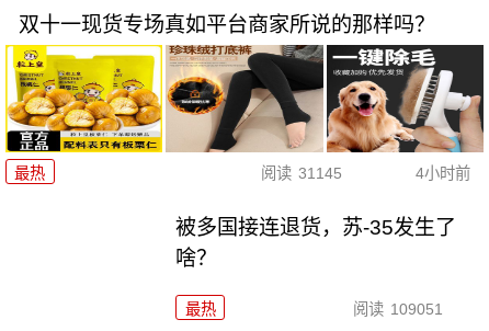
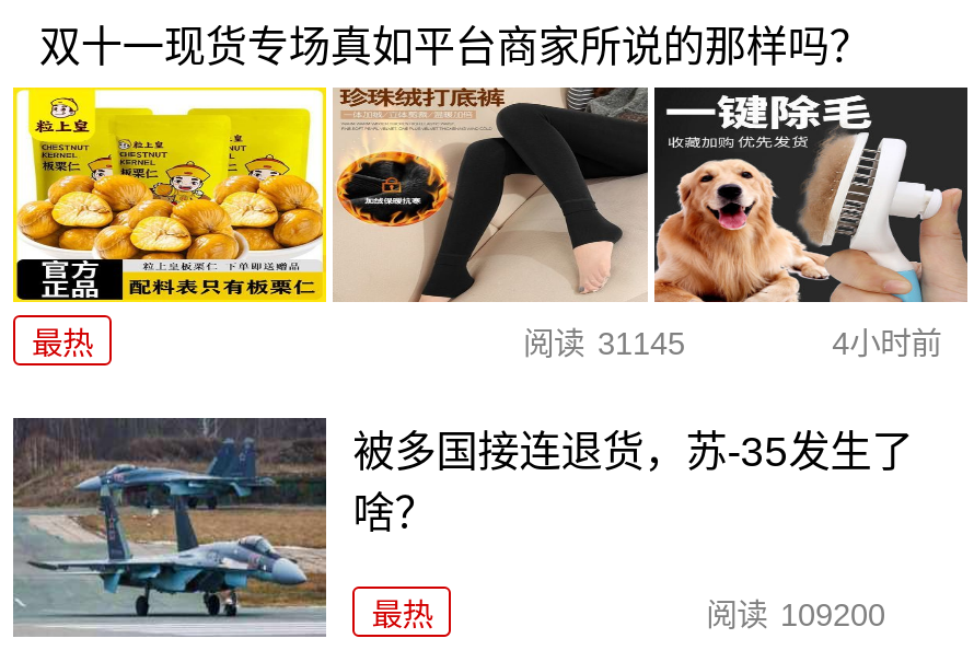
+ [image]

- 阅读 109051
+ 阅读 109200
